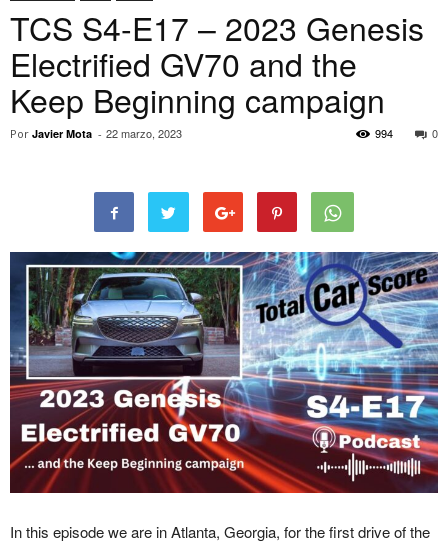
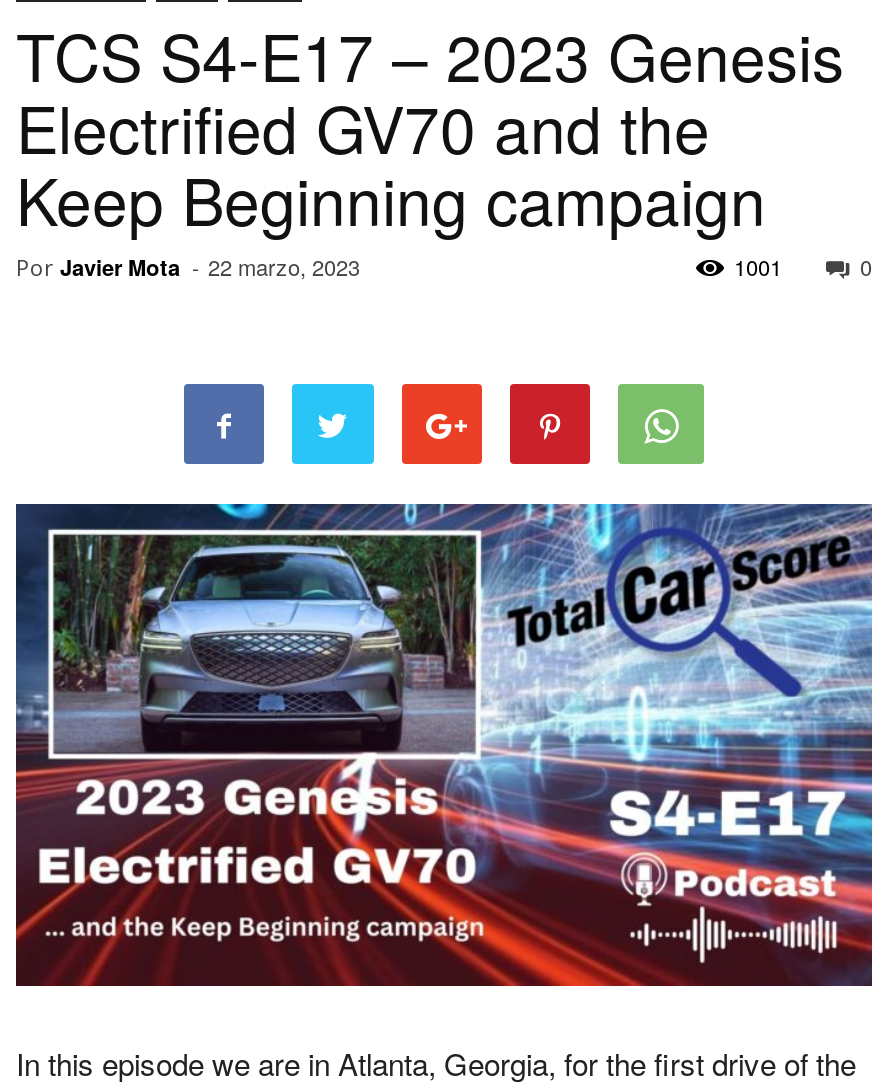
- 994
+ 1001
